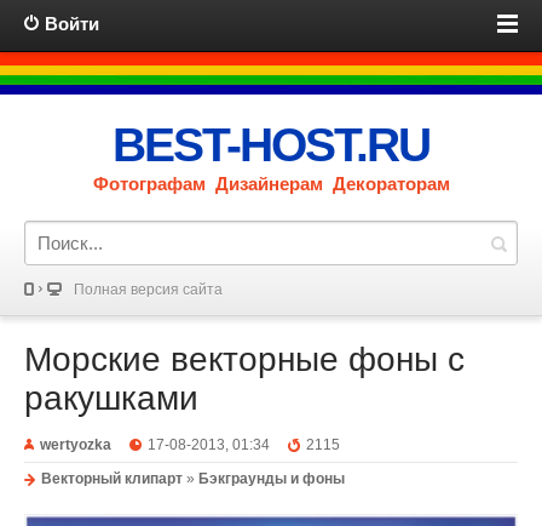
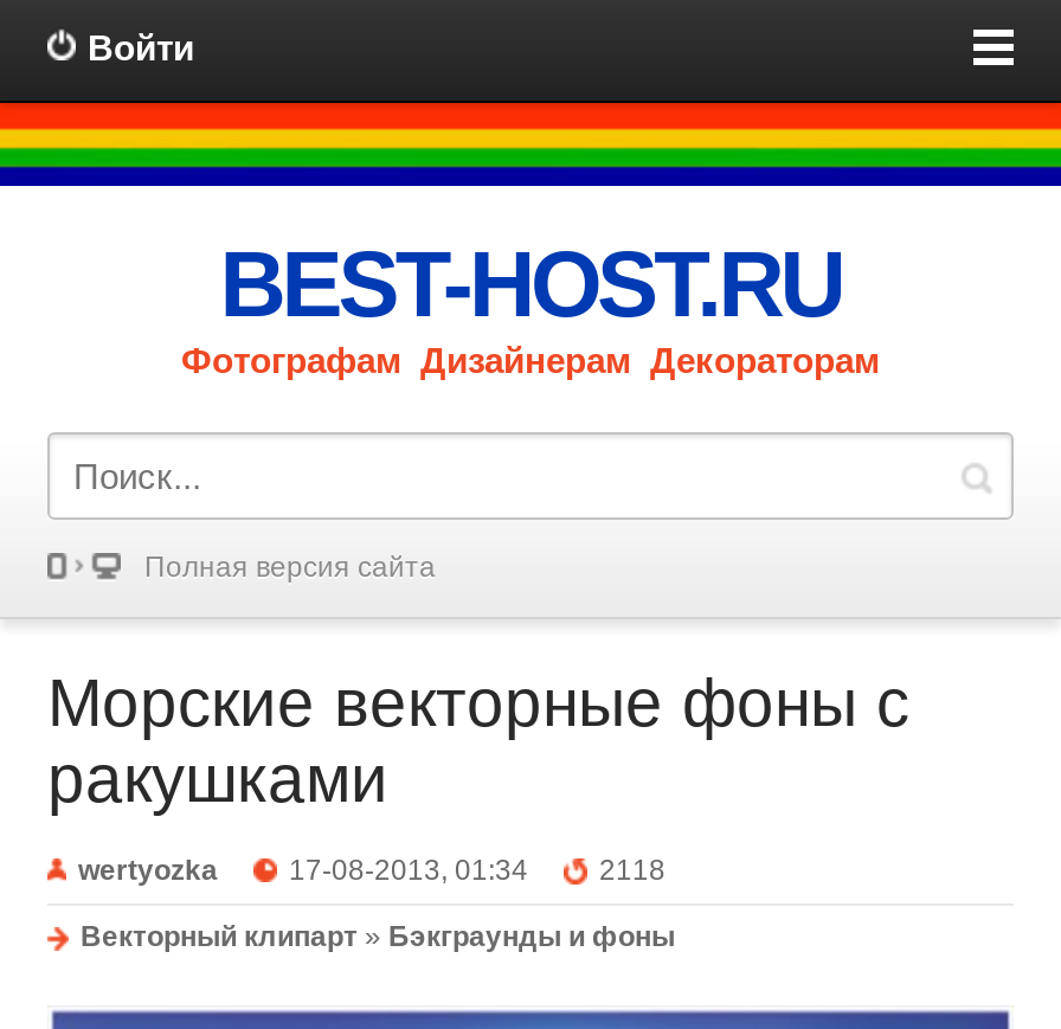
- 2115
+ 2118
